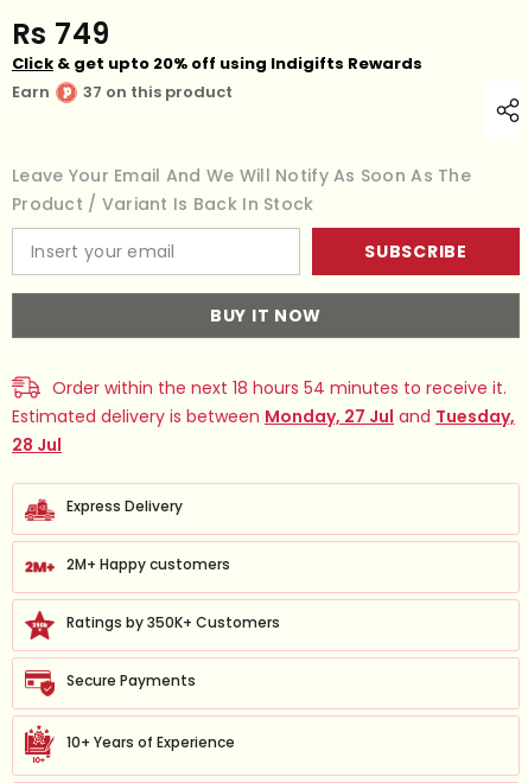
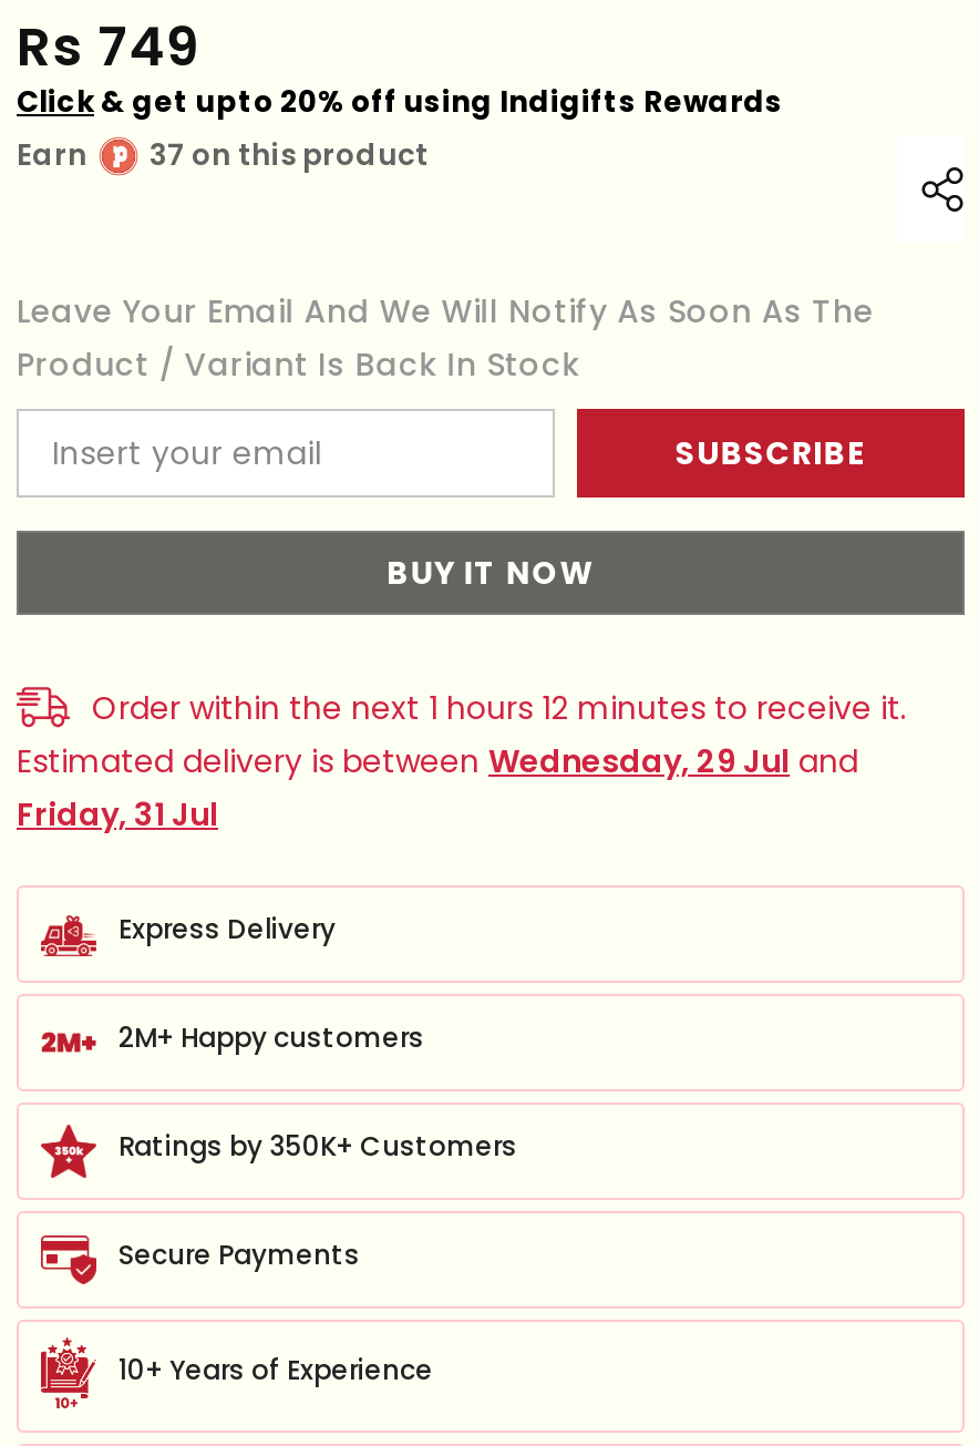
- Order within the next 18 hours 54 minutes to receive it.
- Estimated delivery is between Monday, 27 Jul and Tuesday,
- 28 Jul
+ Order within the next 1 hours 12 minutes to receive it.
+ Estimated delivery is between Wednesday, 29 Jul and
+ Friday, 31 Jul
